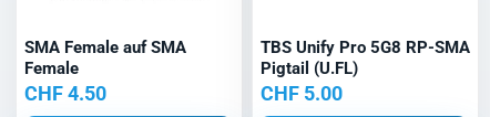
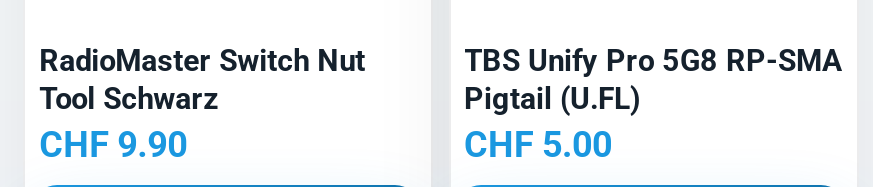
- SMA Female auf SMA
- Female
- CHF 4.50
+ RadioMaster Switch Nut
+ Tool Schwarz
+ CHF 9.90
